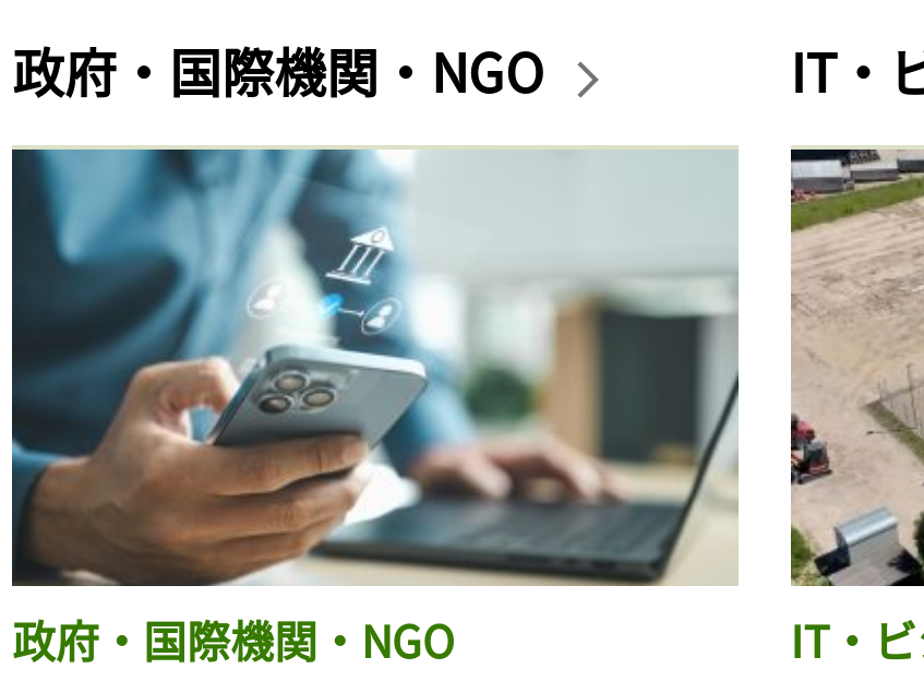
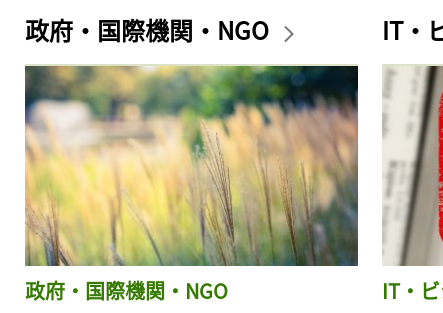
- [image]
+ [image]

- [image]
+ [image]
